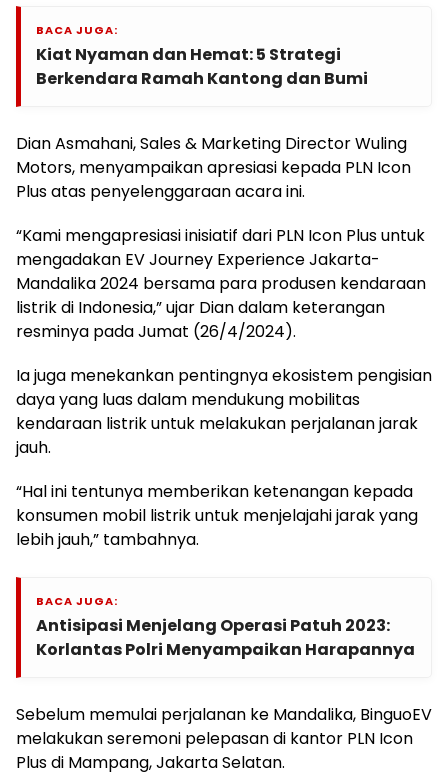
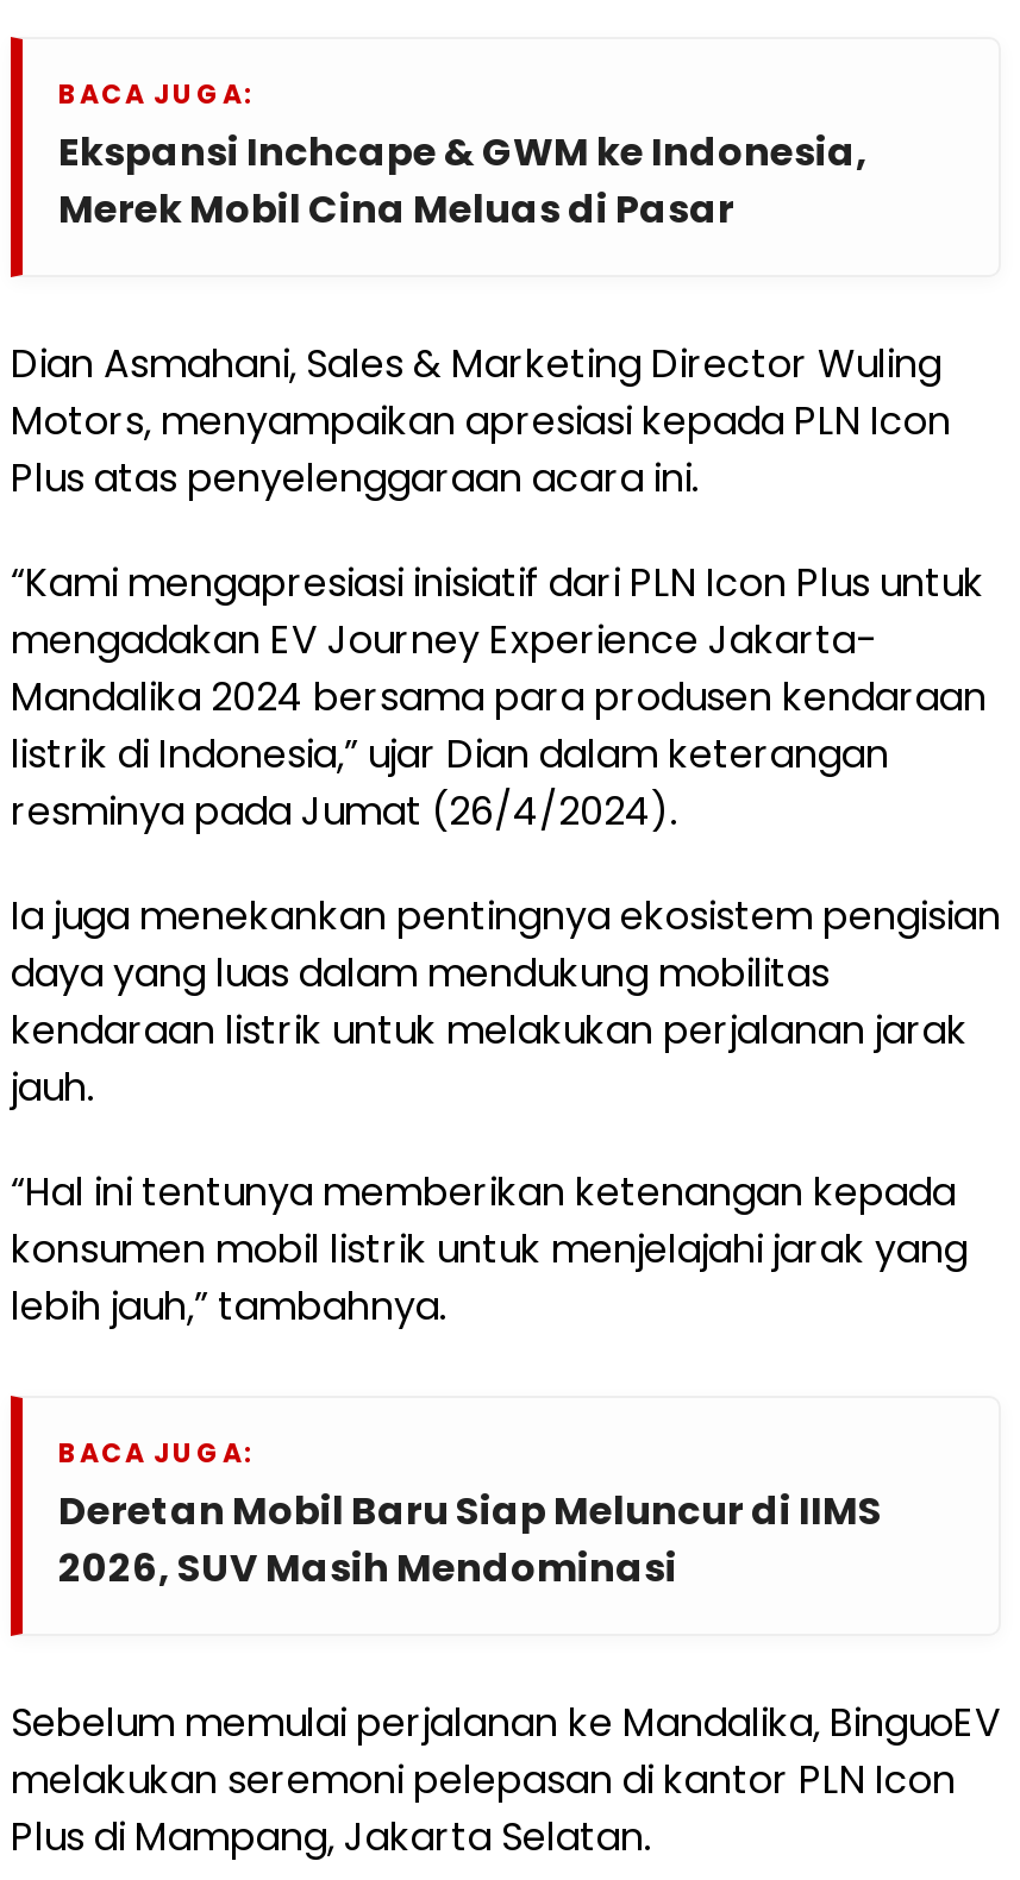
- Kiat Nyaman dan Hemat: 5 Strategi
- Berkendara Ramah Kantong dan Bumi
+ Ekspansi Inchcape & GWM ke Indonesia,
+ Merek Mobil Cina Meluas di Pasar

- Antisipasi Menjelang Operasi Patuh 2023:
- Korlantas Polri Menyampaikan Harapannya
+ Deretan Mobil Baru Siap Meluncur di IIMS
+ 2026, SUV Masih Mendominasi
